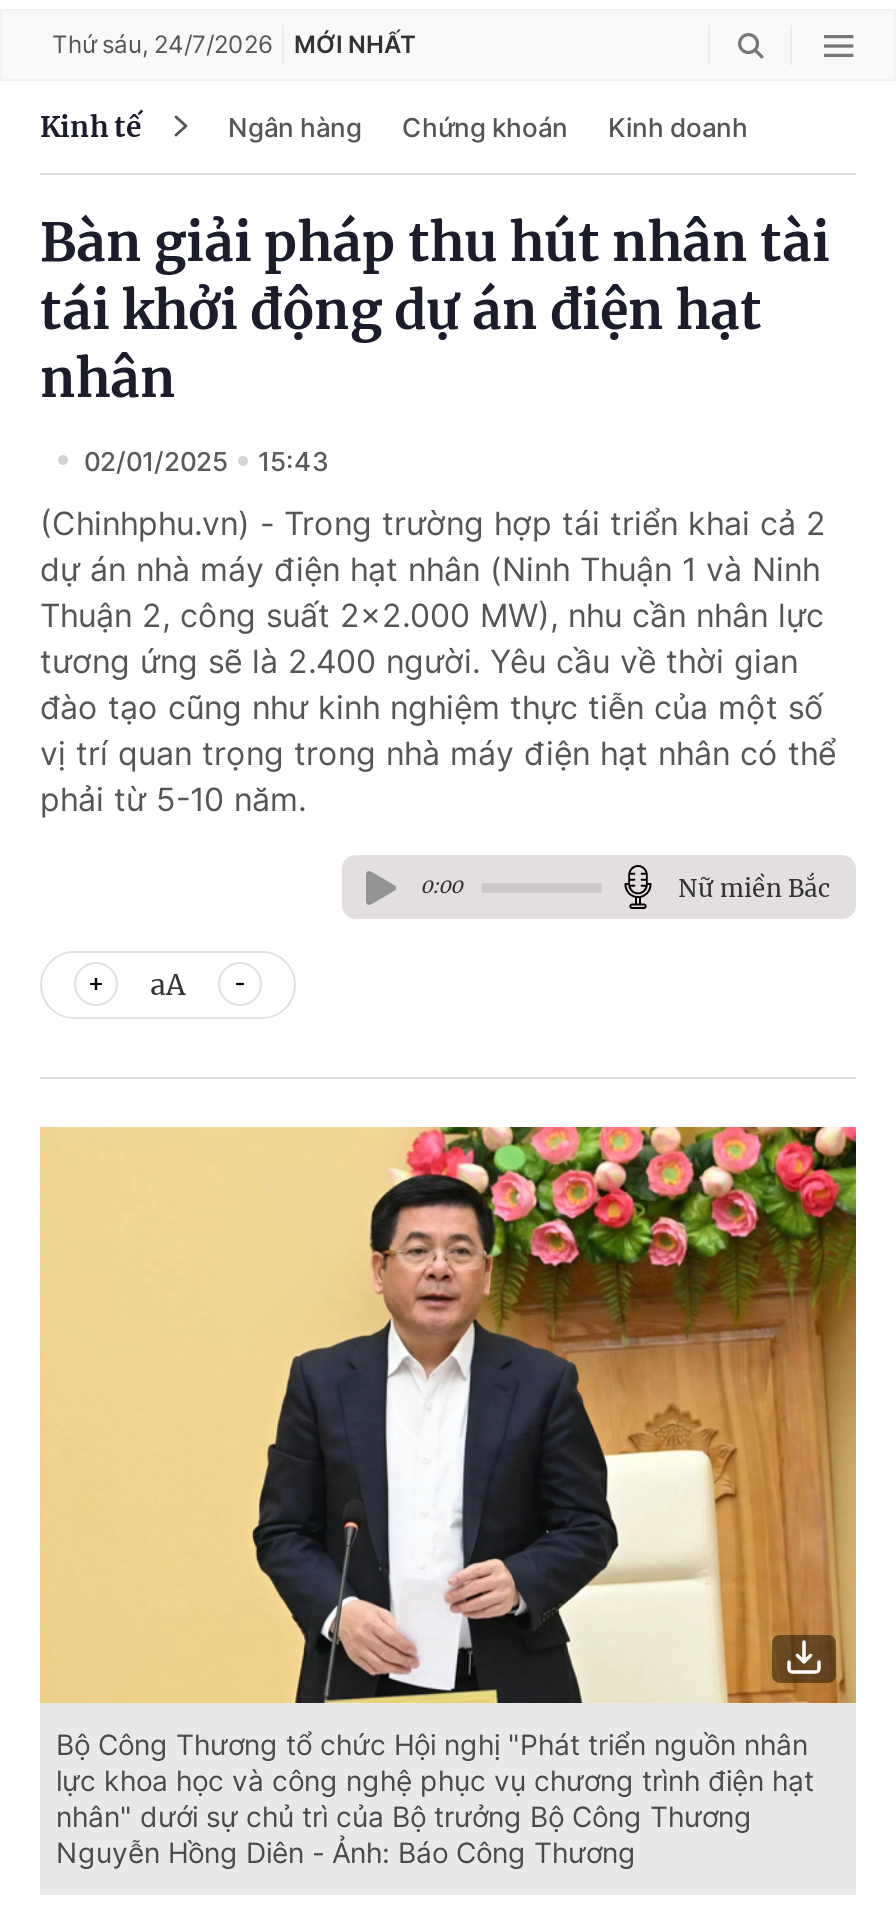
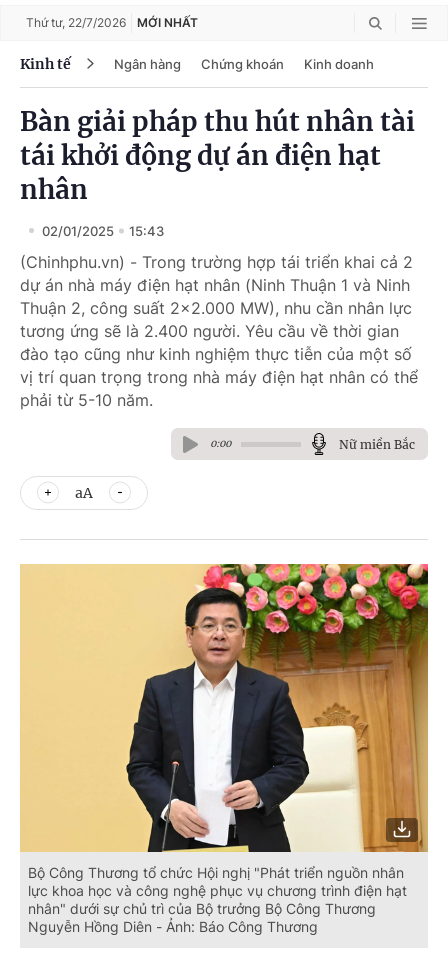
- Thứ sáu, 24/7/2026 MỚI NHẤT
+ Thứ tư, 22/7/2026 MỚI NHẤT
